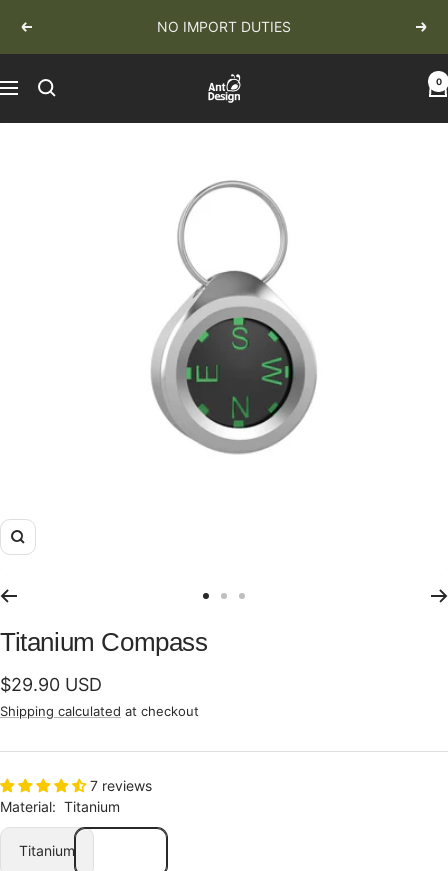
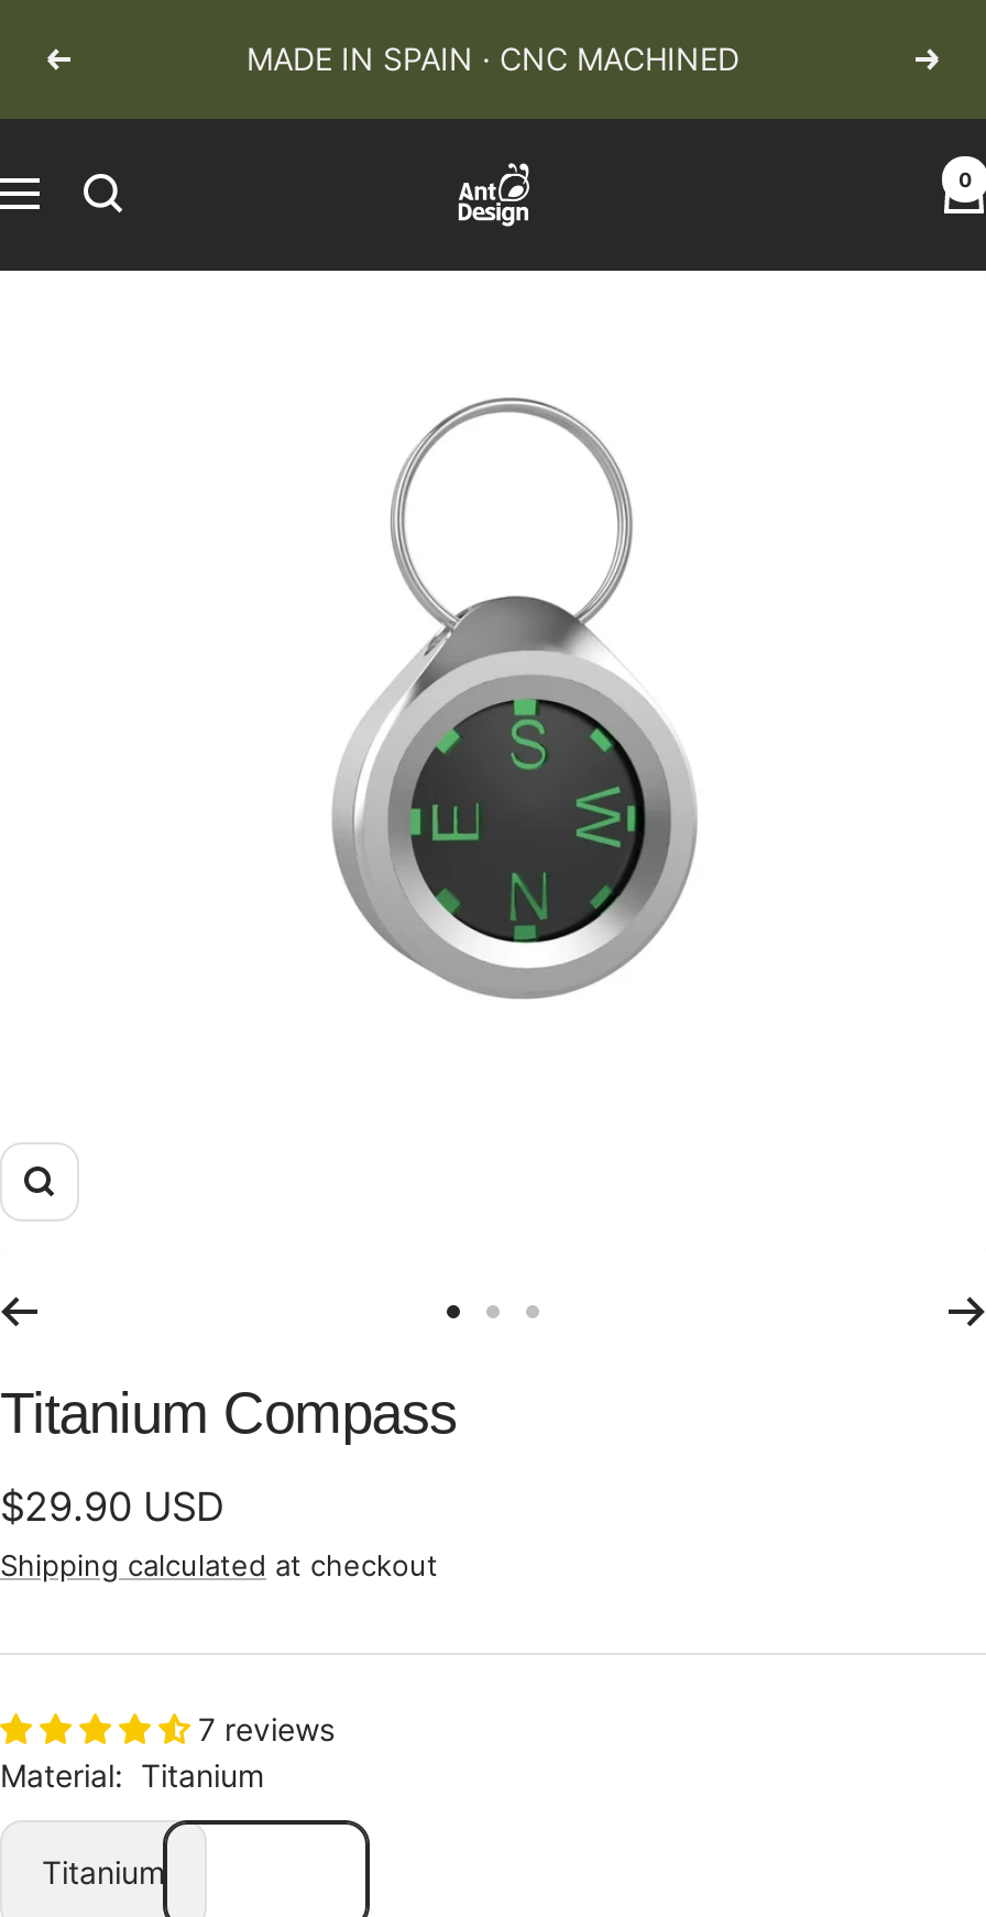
- NO IMPORT DUTIES
+ MADE IN SPAIN · CNC MACHINED
